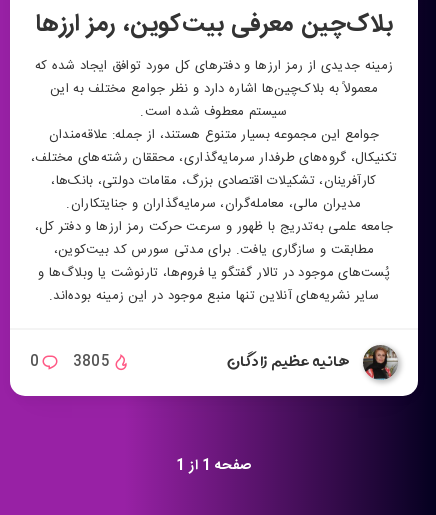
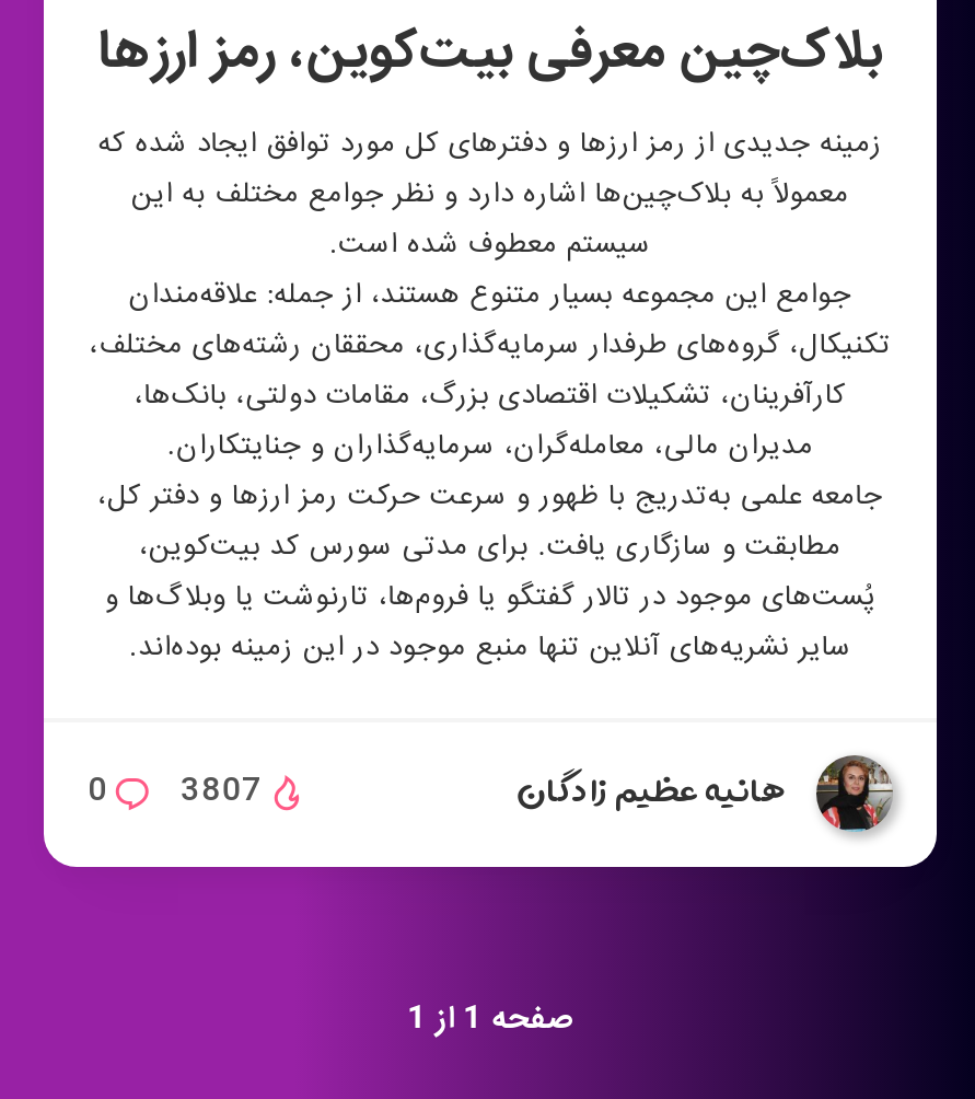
- 0 3805
+ 0 3807
